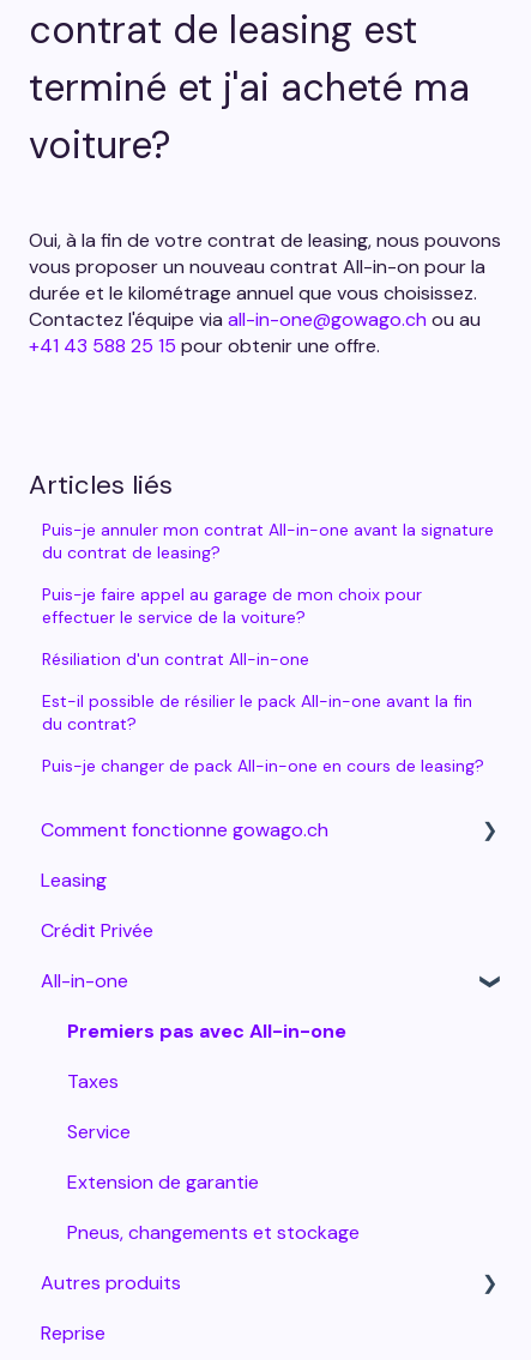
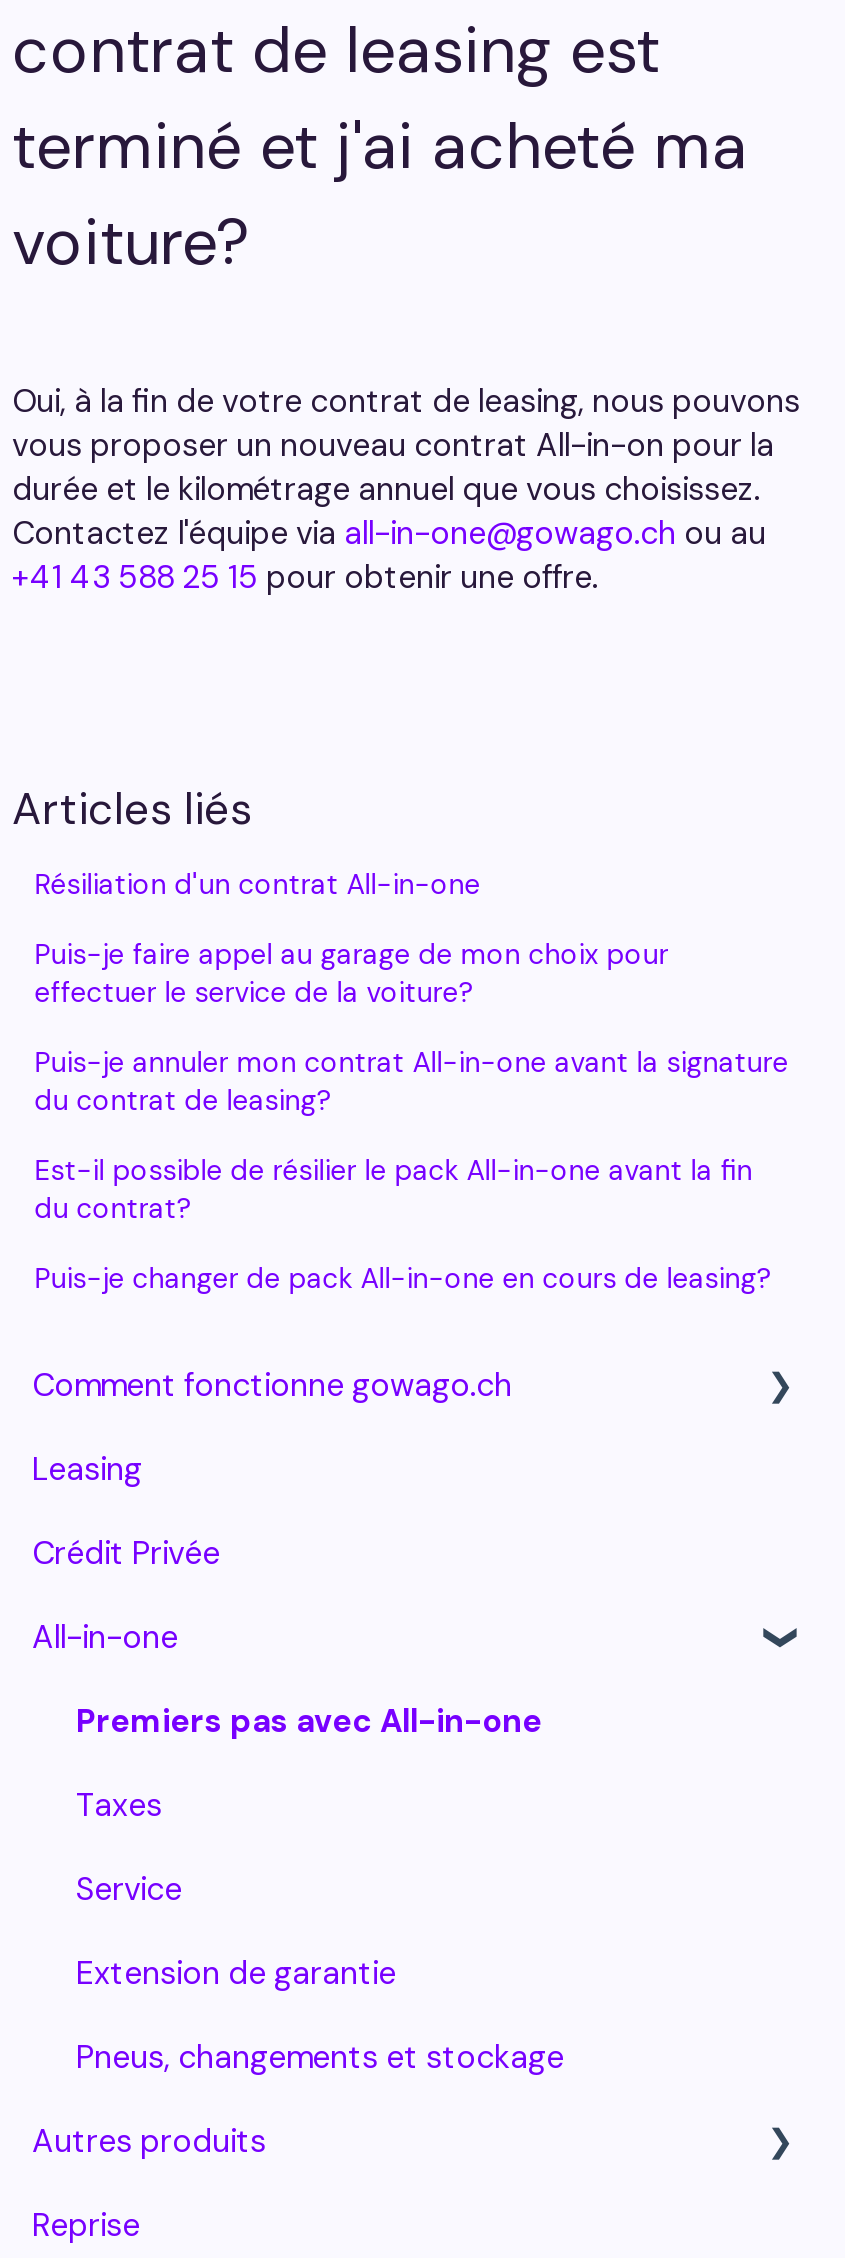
moved down: Puis-je annuler mon contrat All-in-one avant la signature | du contrat de leasing?

moved up: Puis-je faire appel au garage de mon choix pour | effectuer le service de la voiture? | Résiliation d'un contrat All-in-one
